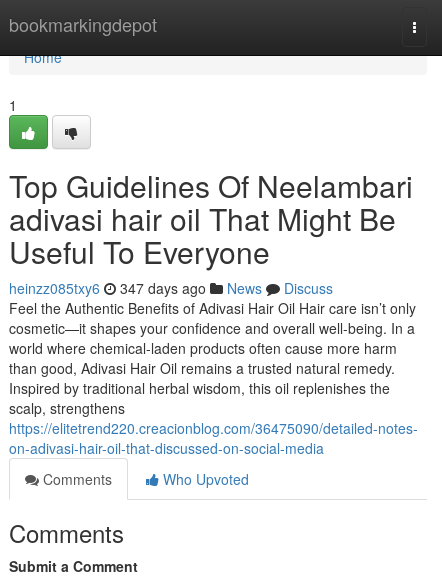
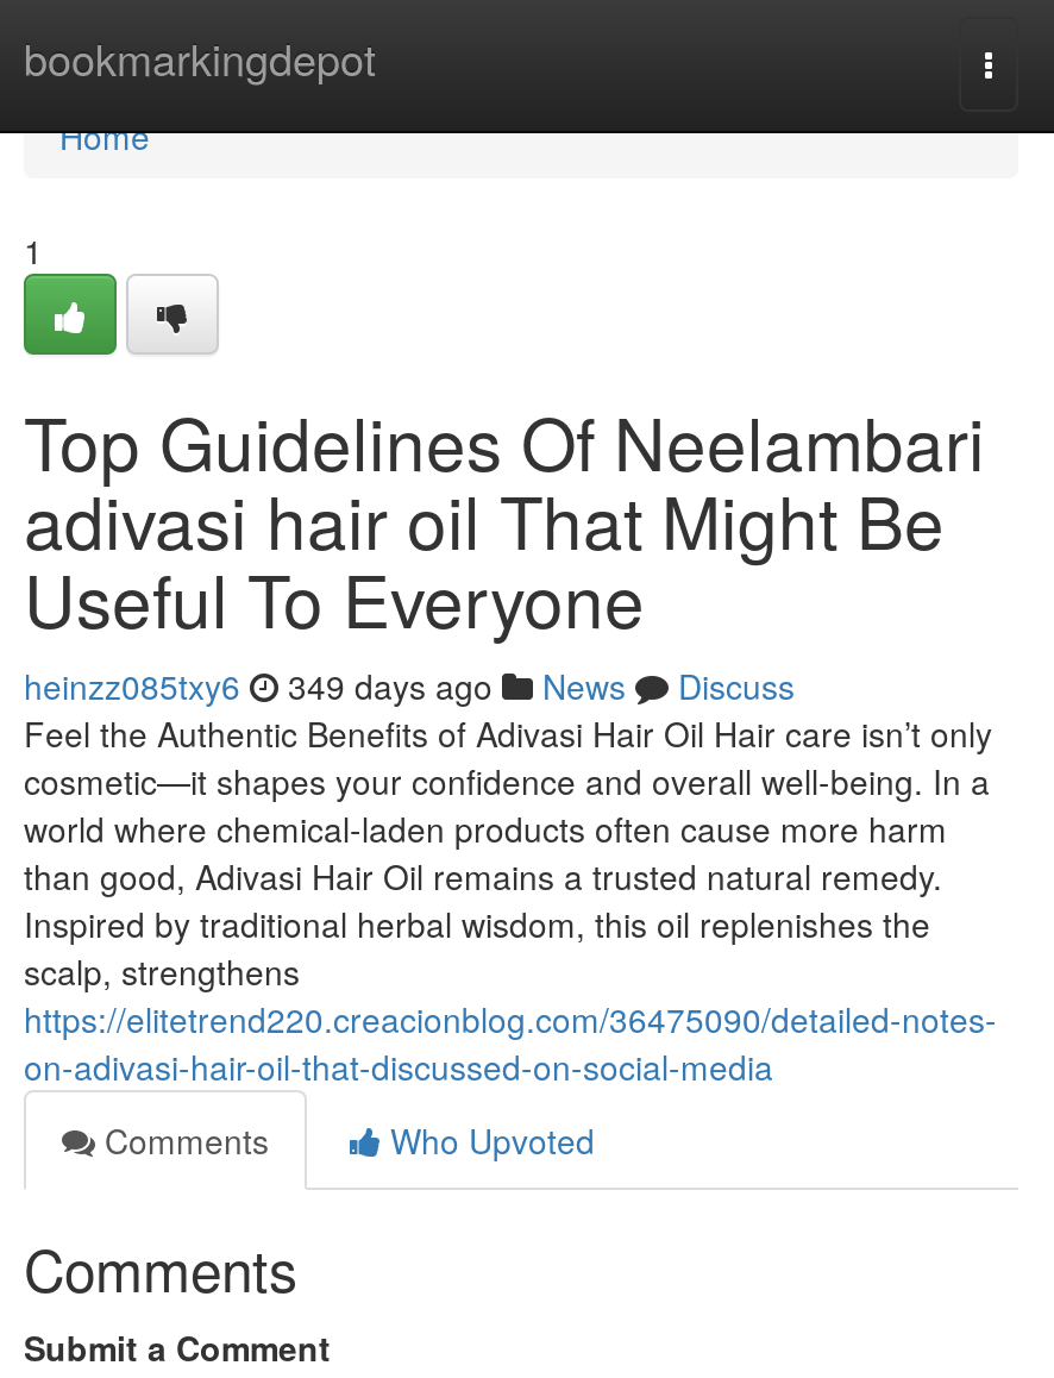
- heinzz085txy6 347 days ago News Discuss
+ heinzz085txy6 349 days ago News Discuss
